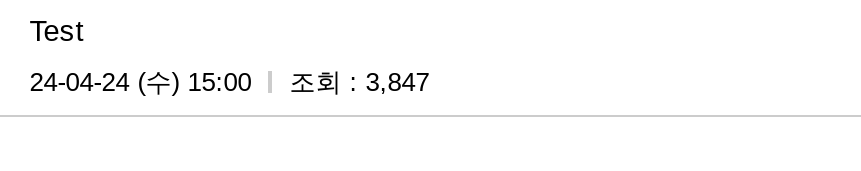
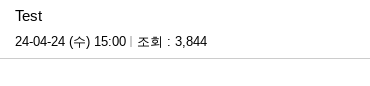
- 24-04-24 (수) 15:00 조회 : 3,847
+ 24-04-24 (수) 15:00 조회 : 3,844
